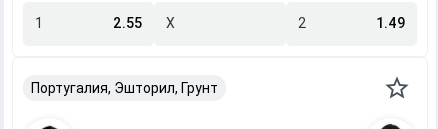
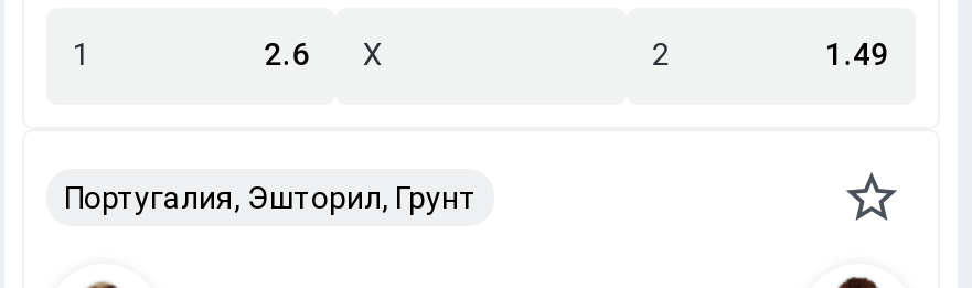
- 2.55 X
+ 2.6 X
